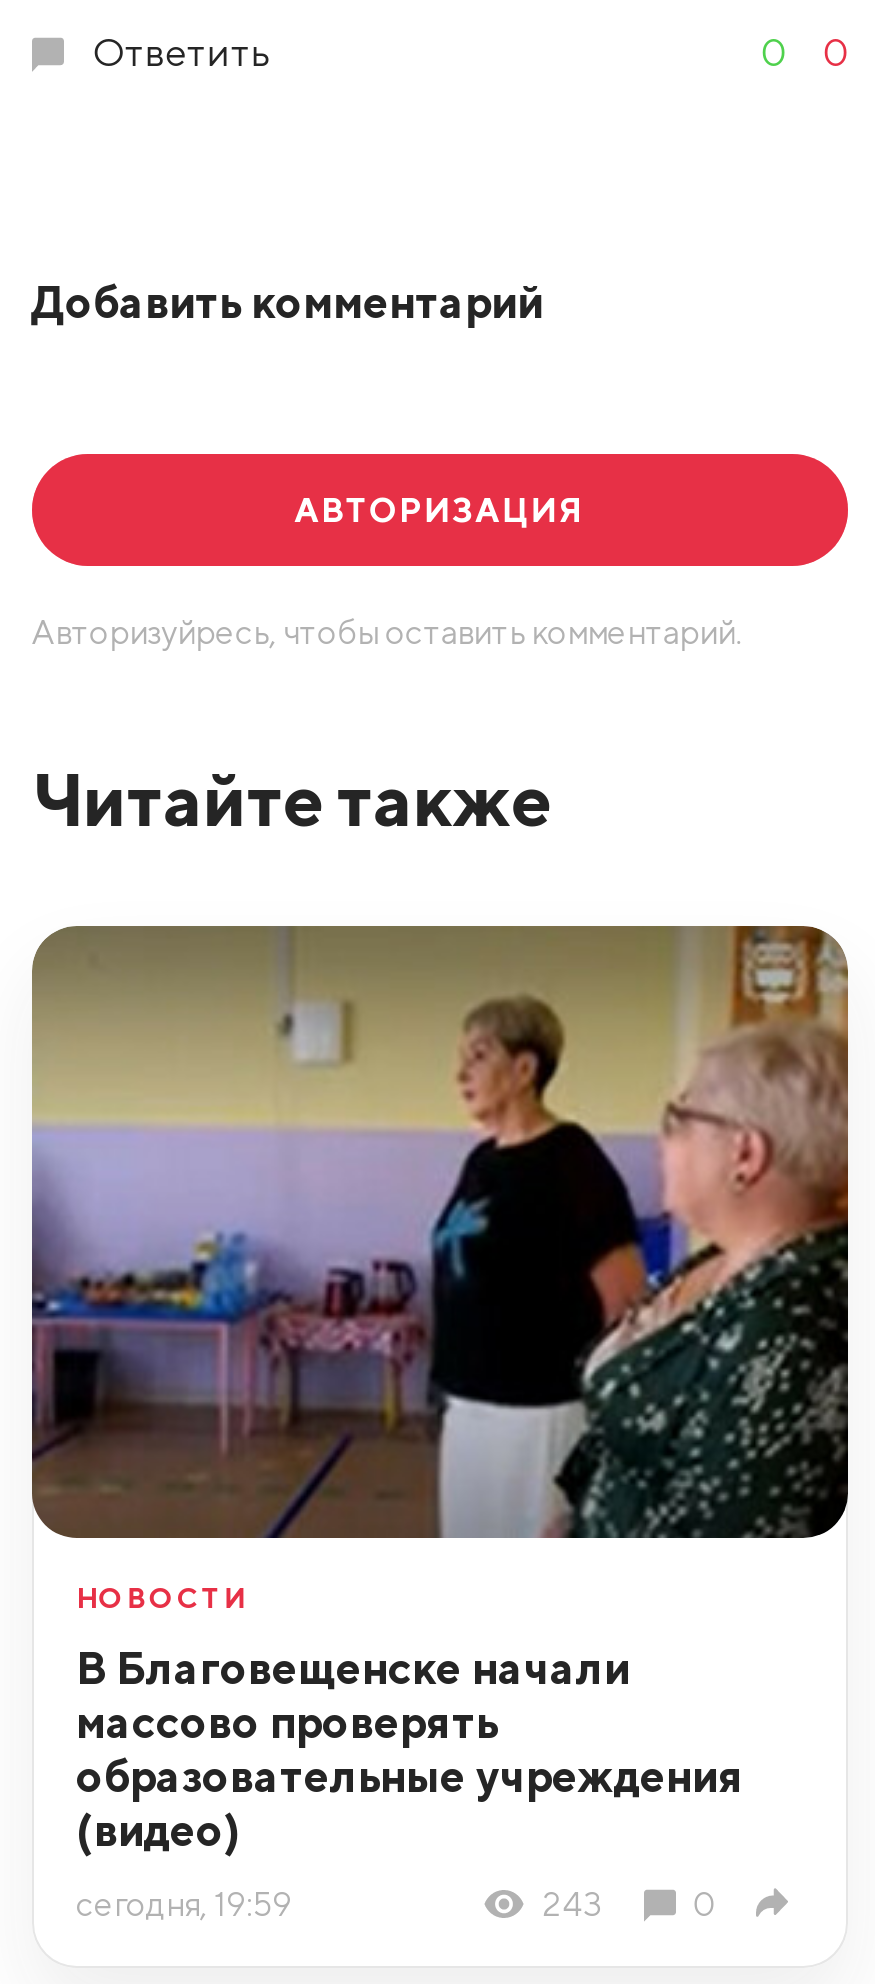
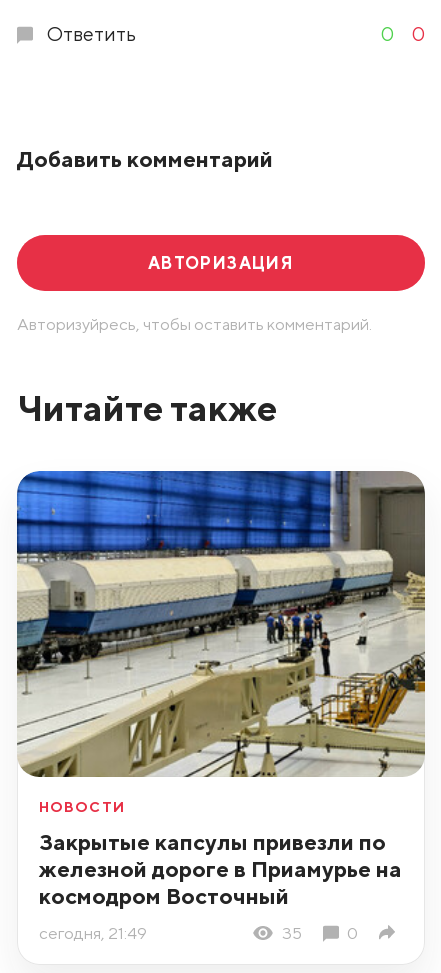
- [image]
+ [image]

- В Благовещенске начали
- массово проверять
- образовательные учреждения
- (видео)
+ Закрытые капсулы привезли по
+ железной дороге в Приамурье на
+ космодром Восточный

- сегодня, 19:59
- 243
+ сегодня, 21:49
+ 35
